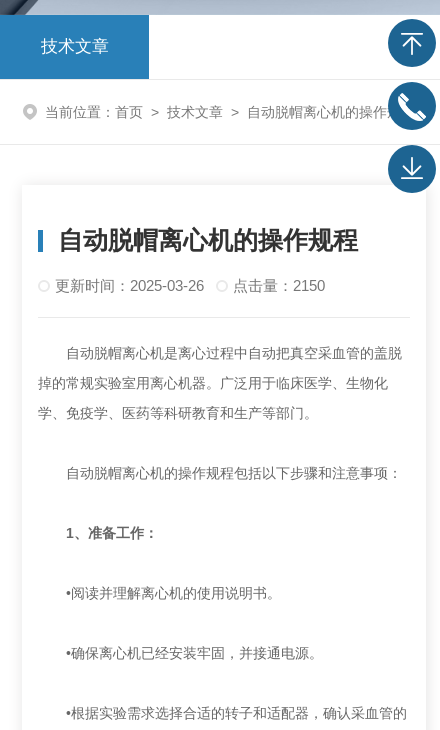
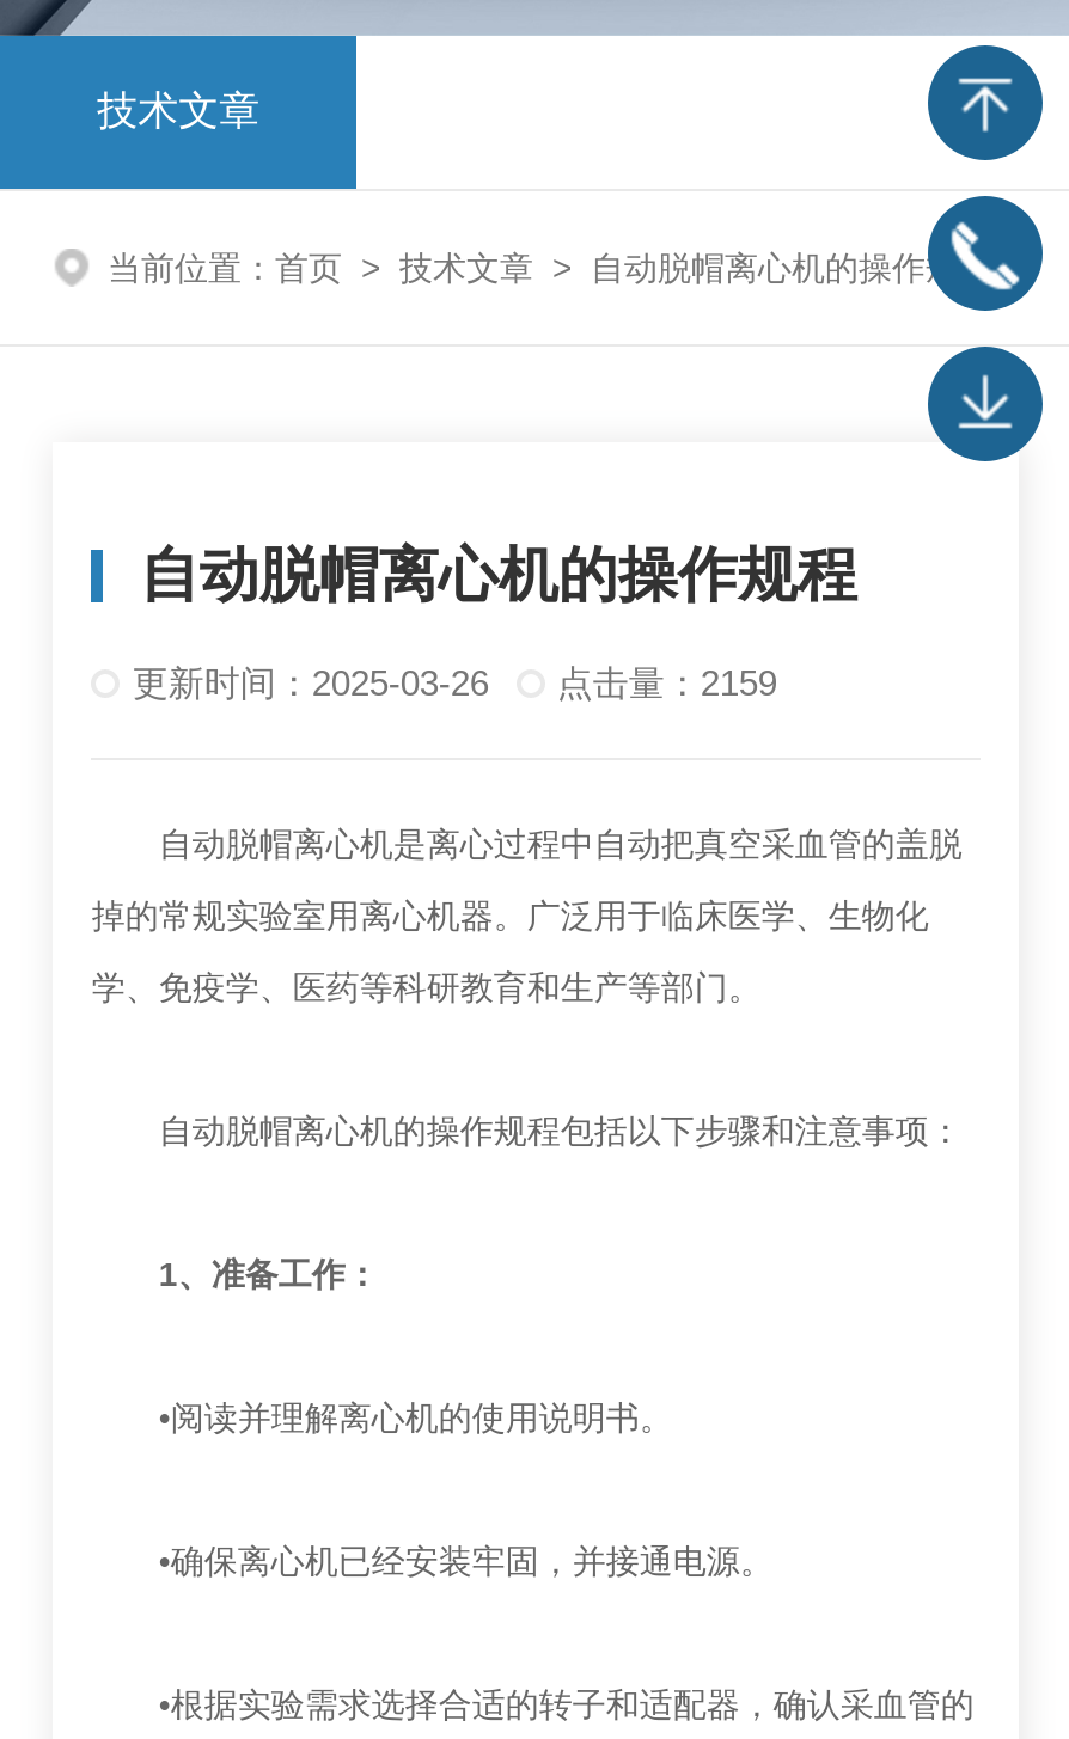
- 更新时间：2025-03-26 点击量：2150
+ 更新时间：2025-03-26 点击量：2159
